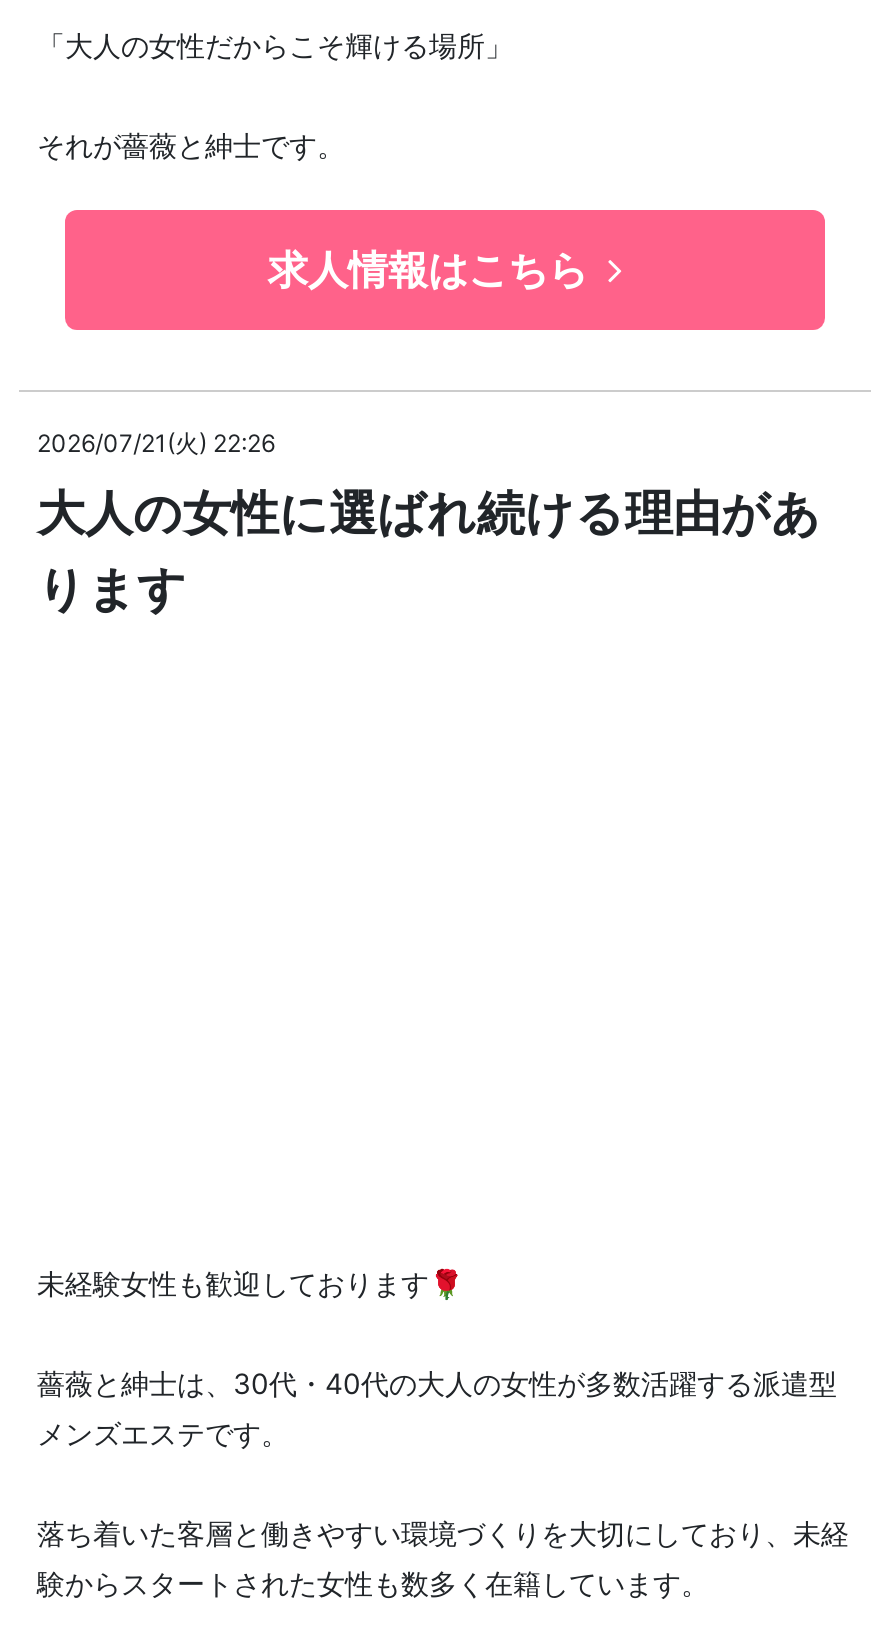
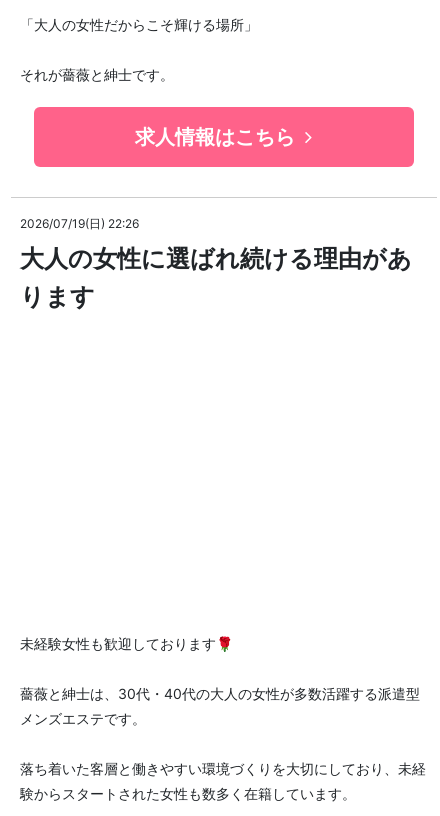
- 2026/07/21(火) 22:26
+ 2026/07/19(日) 22:26
